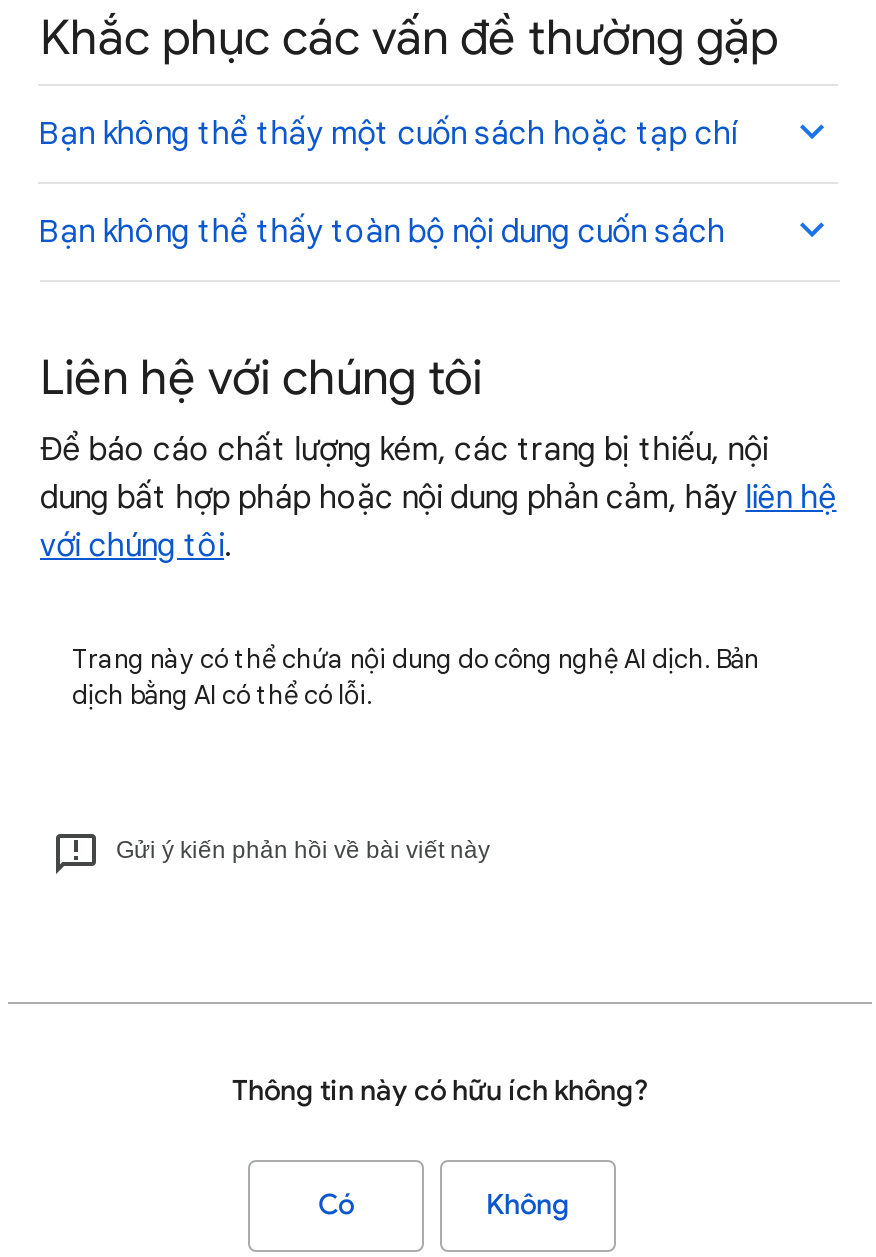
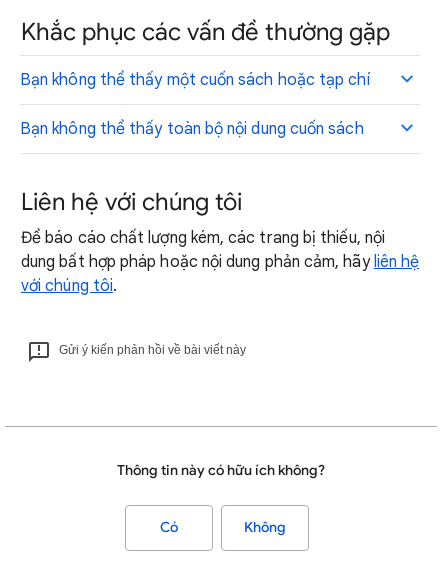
- Trang này có thể chứa nội dung do công nghệ AI dịch. Bản
- dịch bằng AI có thể có lỗi.
